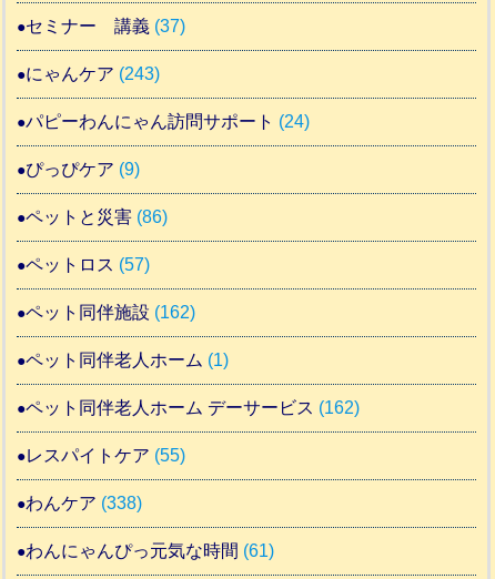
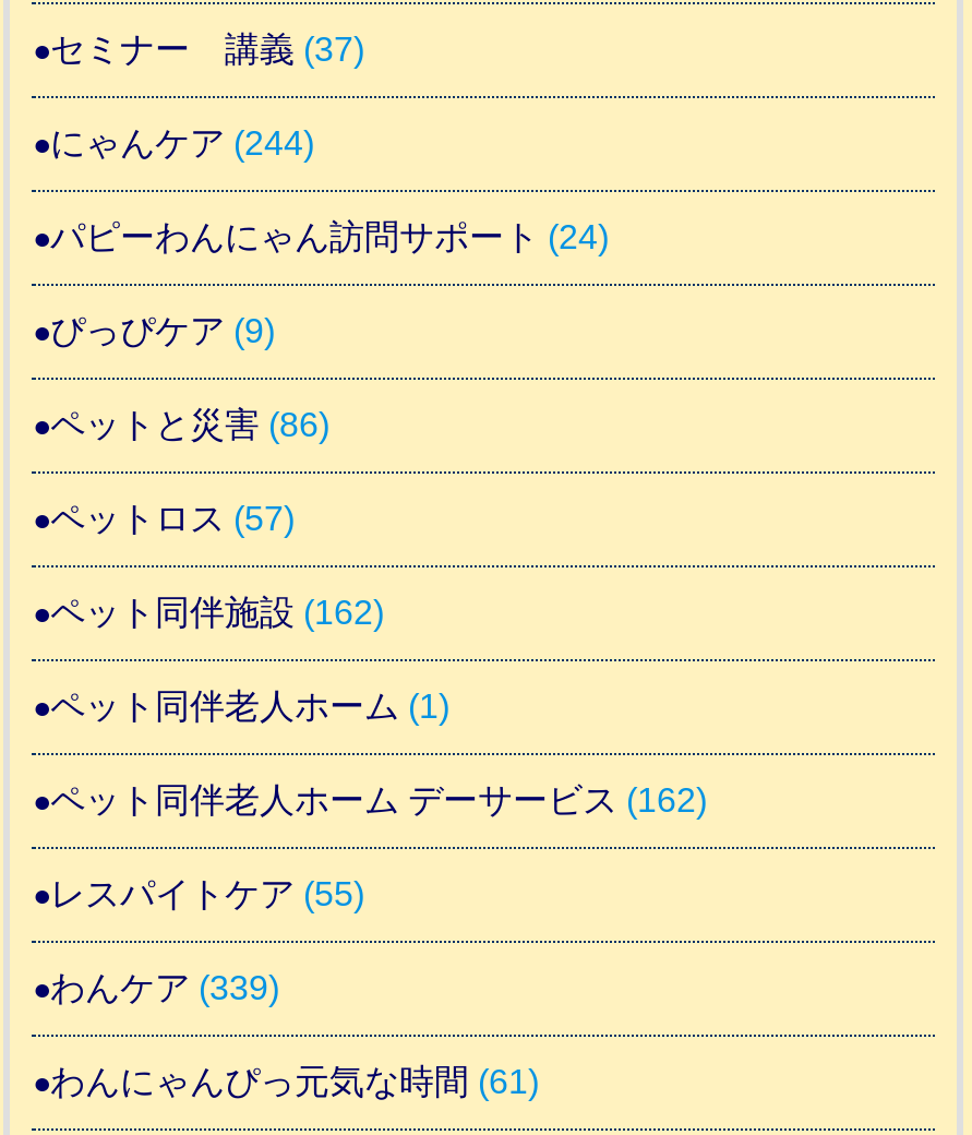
- にゃんケア(243)
+ にゃんケア(244)

- わんケア(338)
+ わんケア(339)
